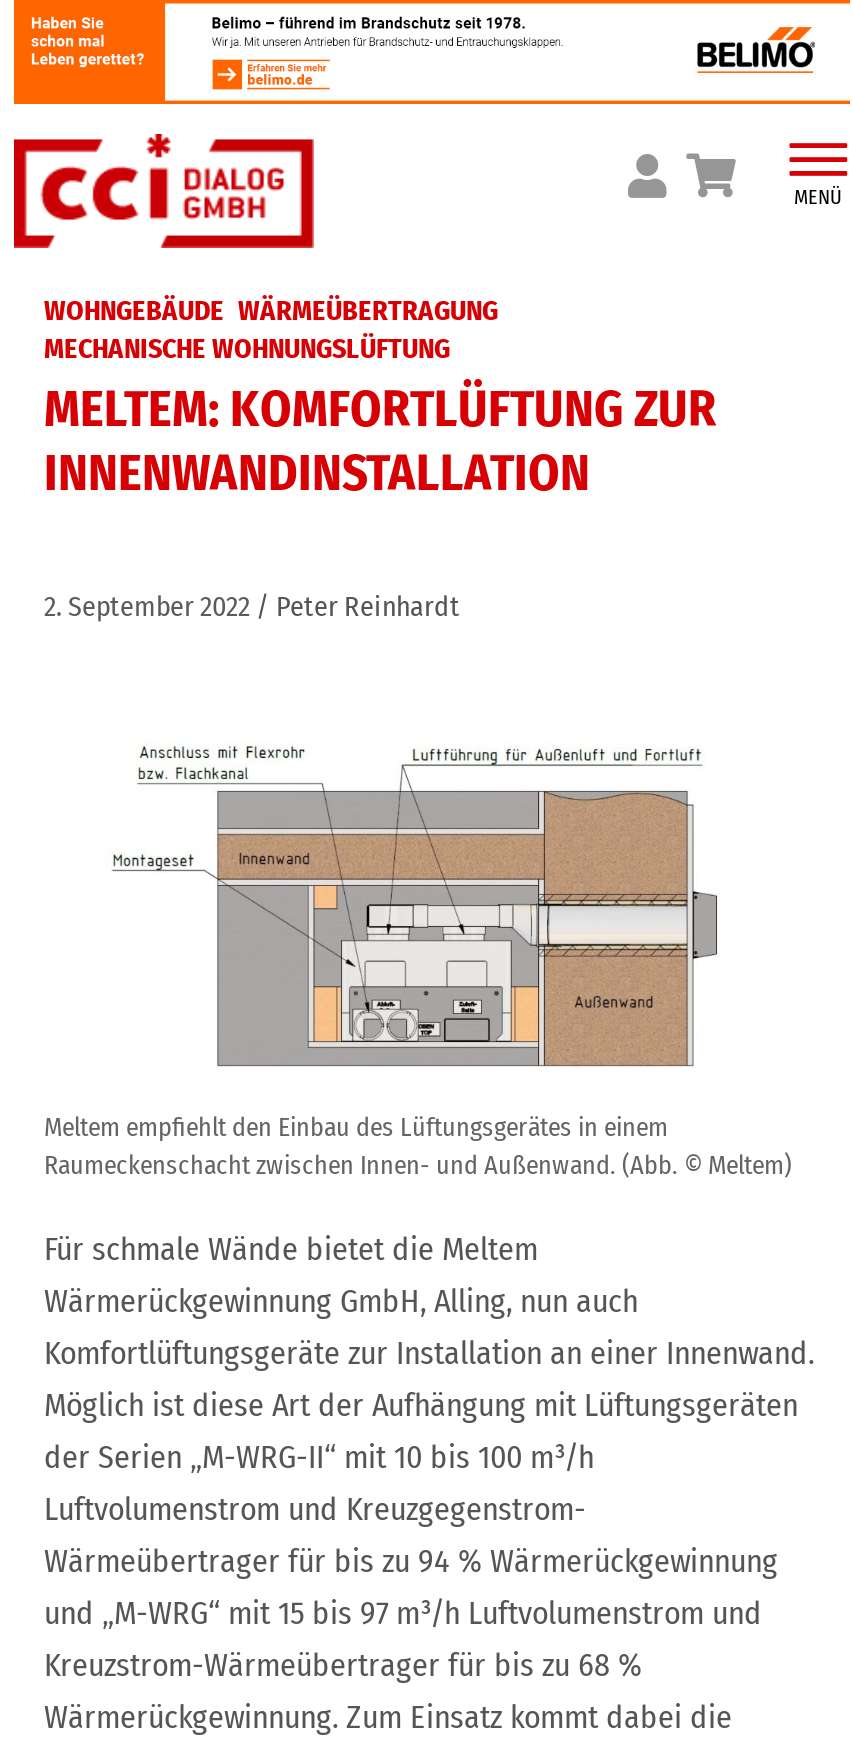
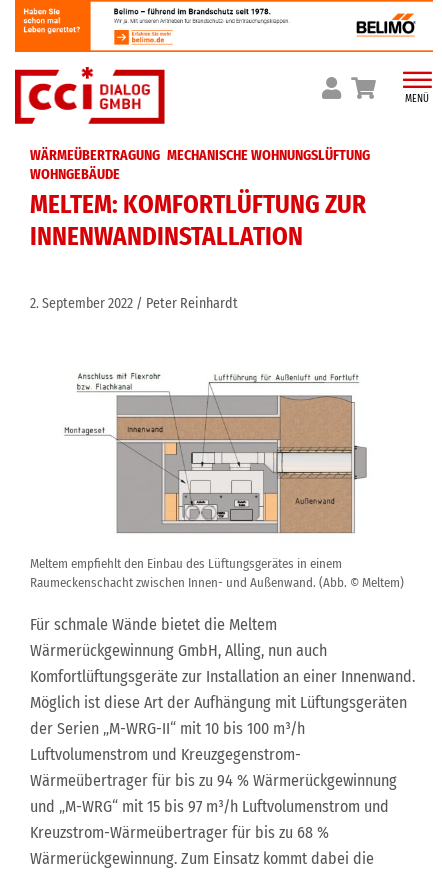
- WOHNGEBÄUDE WÄRMEÜBERTRAGUNG
- MECHANISCHE WOHNUNGSLÜFTUNG
+ WÄRMEÜBERTRAGUNG MECHANISCHE WOHNUNGSLÜFTUNG
+ WOHNGEBÄUDE
